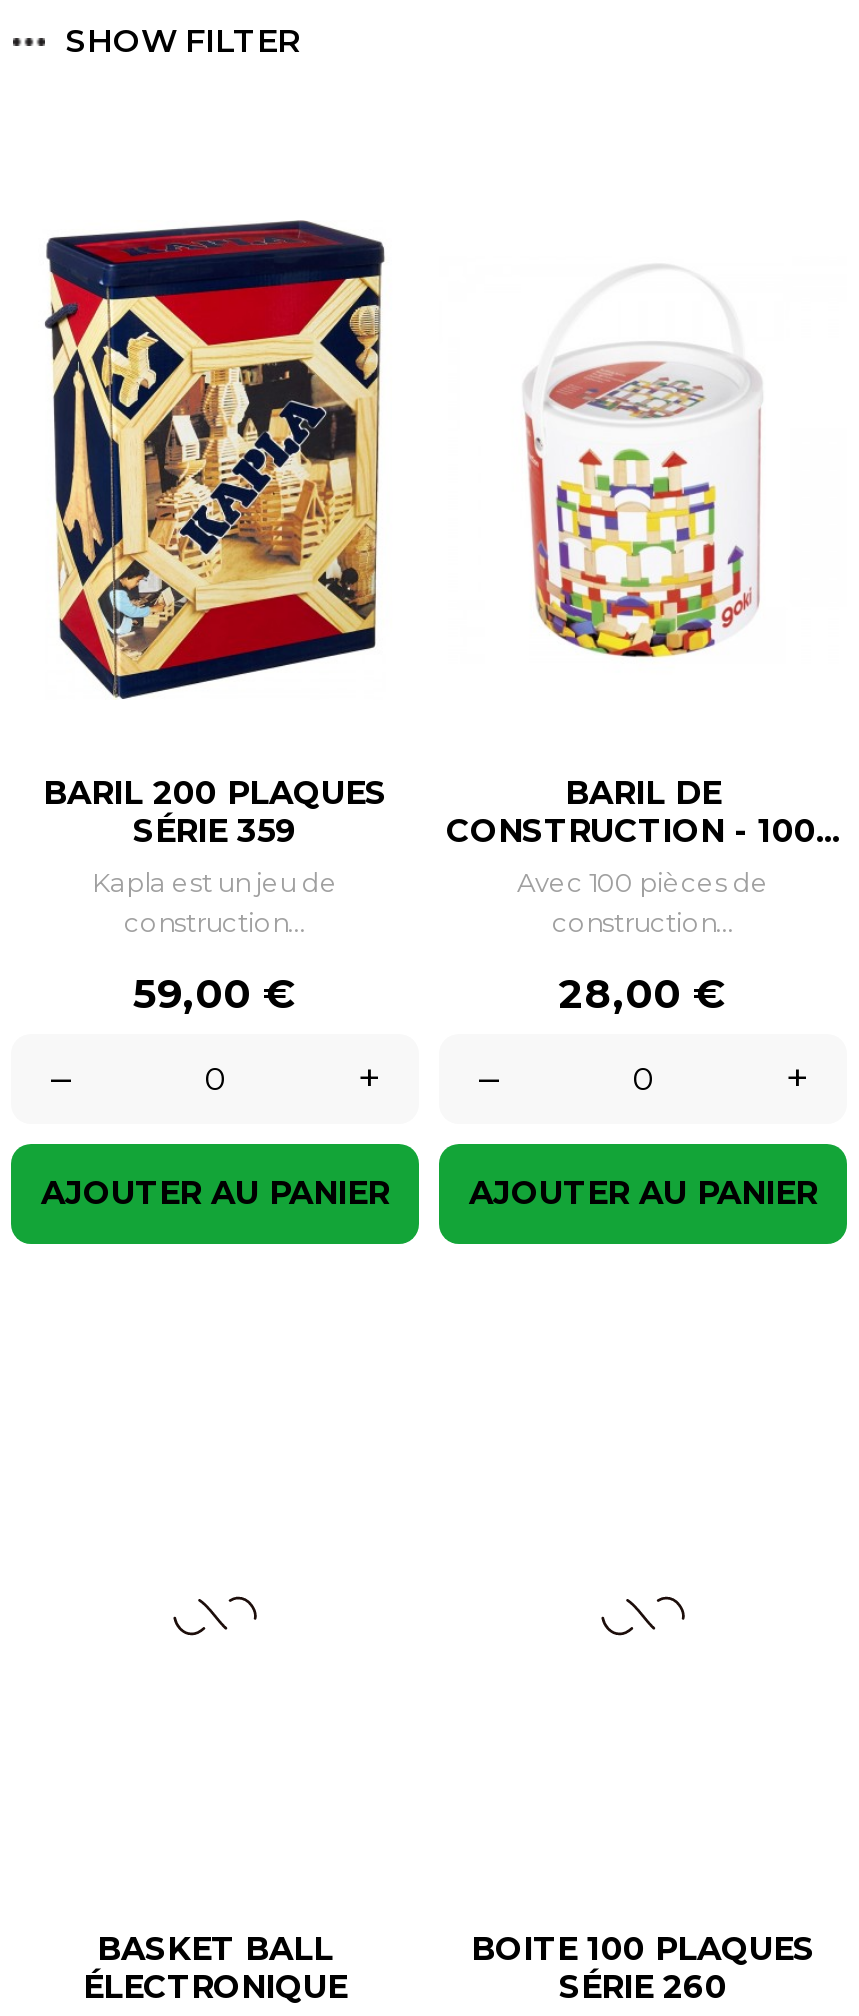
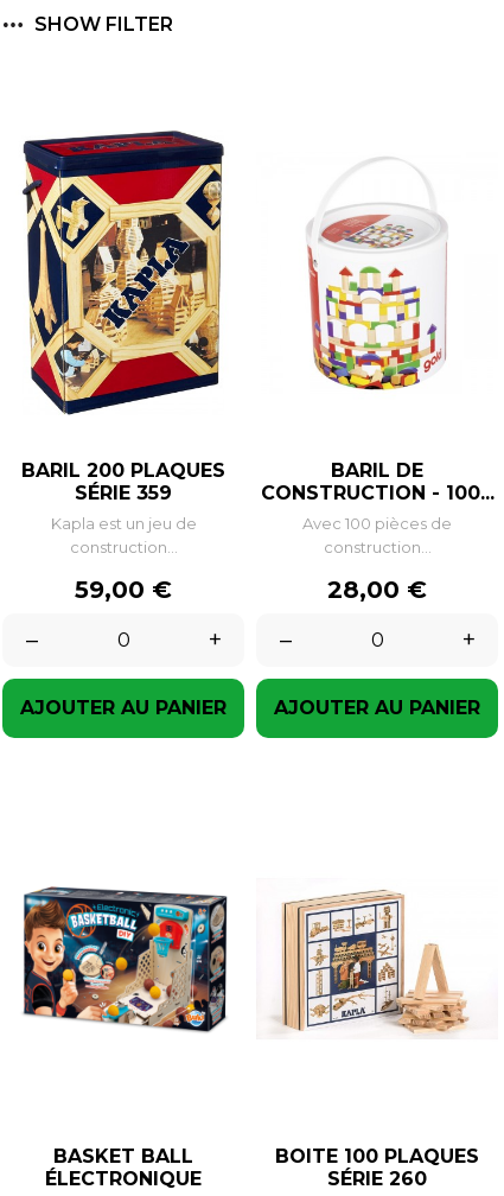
+ [image]

+ [image]
